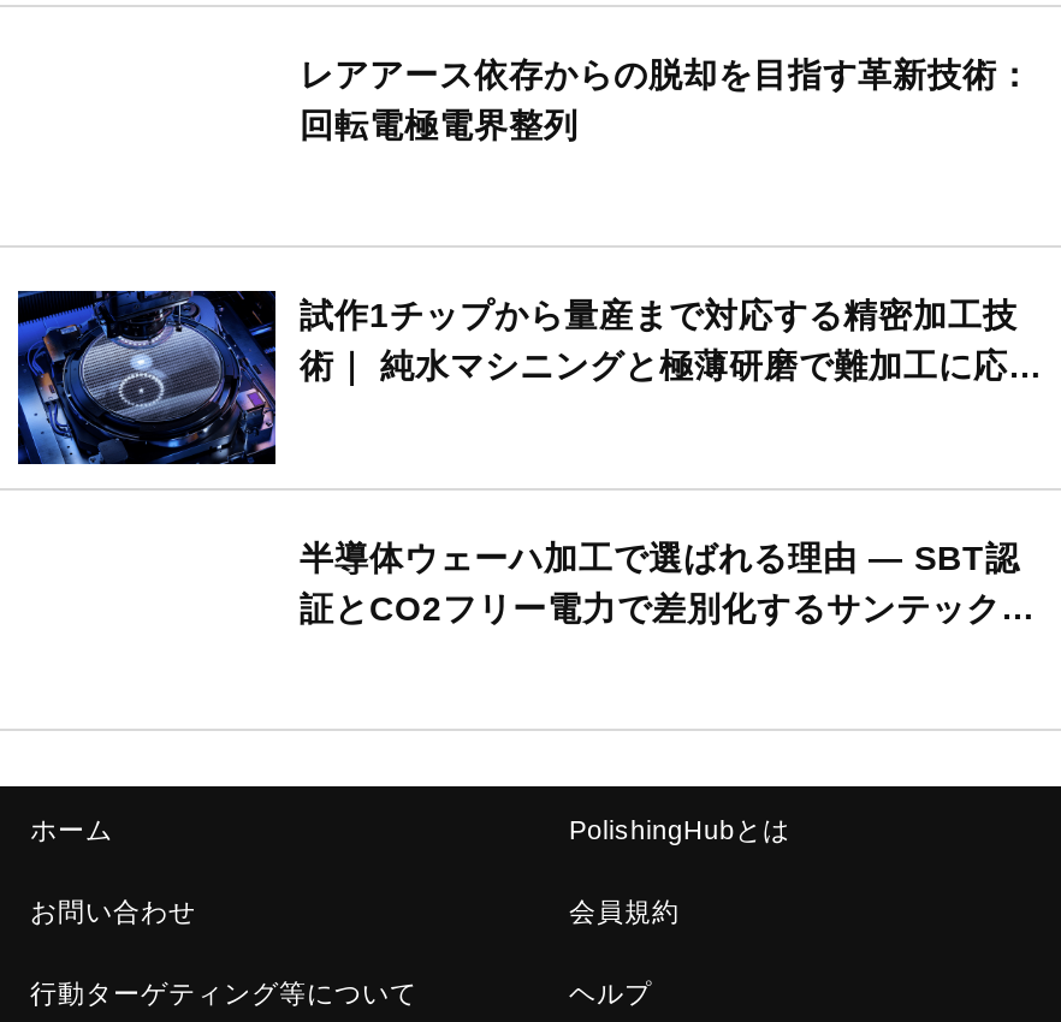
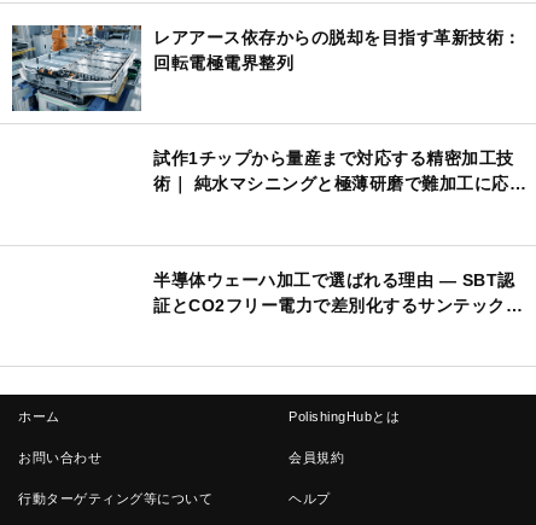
+ [image]

- [image]
